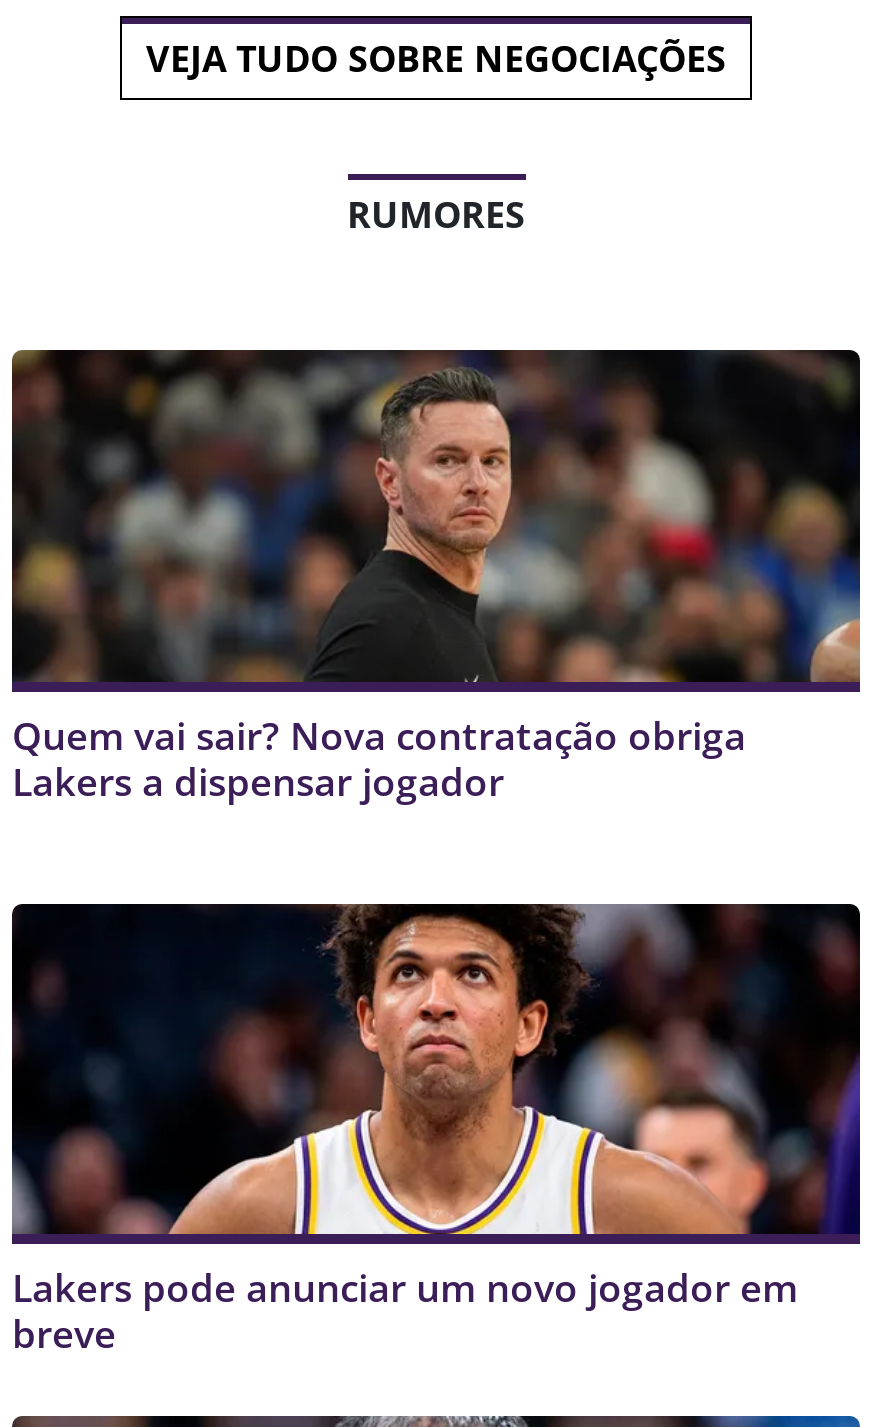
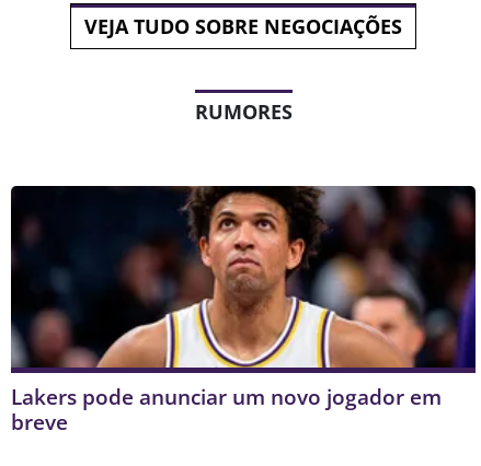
- [image]
- Quem vai sair? Nova contratação obriga
- Lakers a dispensar jogador
